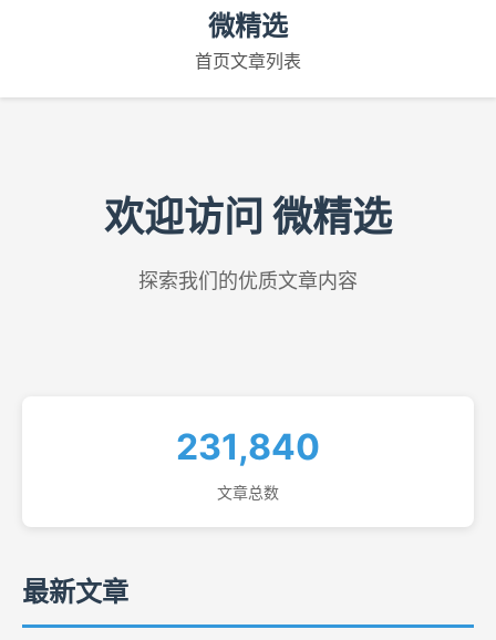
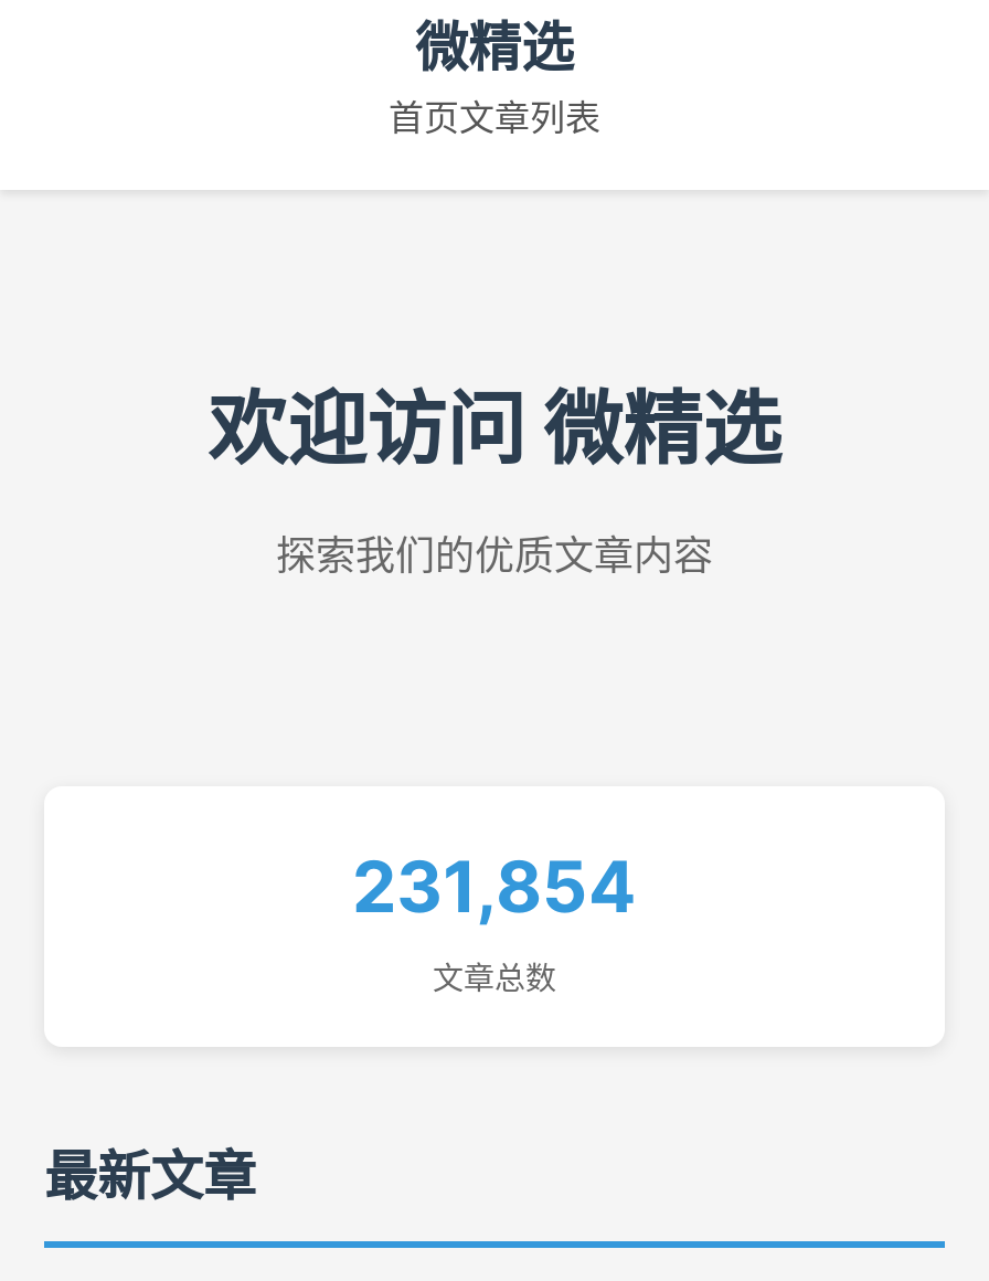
- 231,840
+ 231,854
